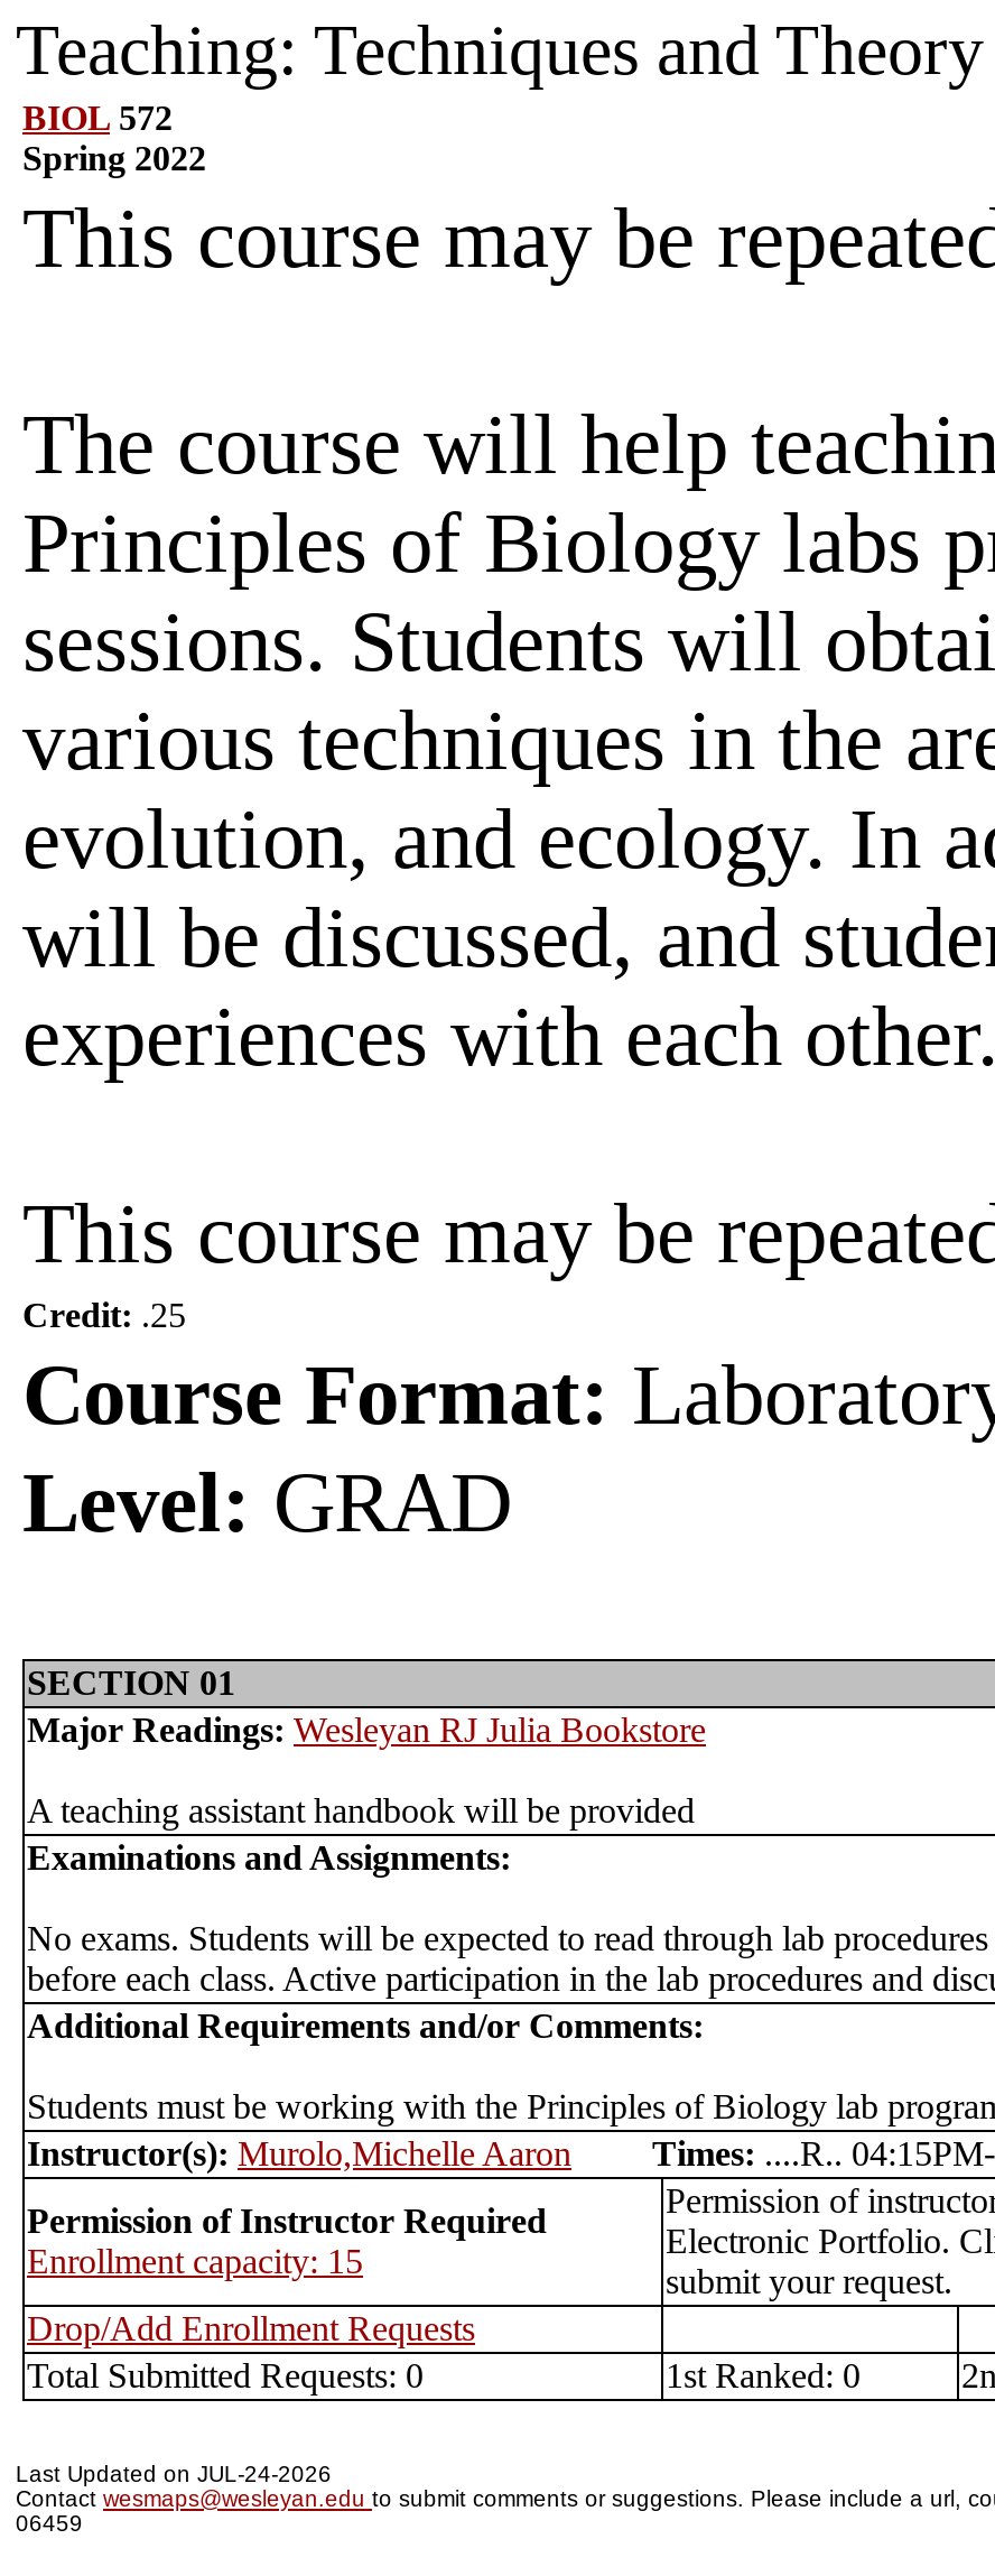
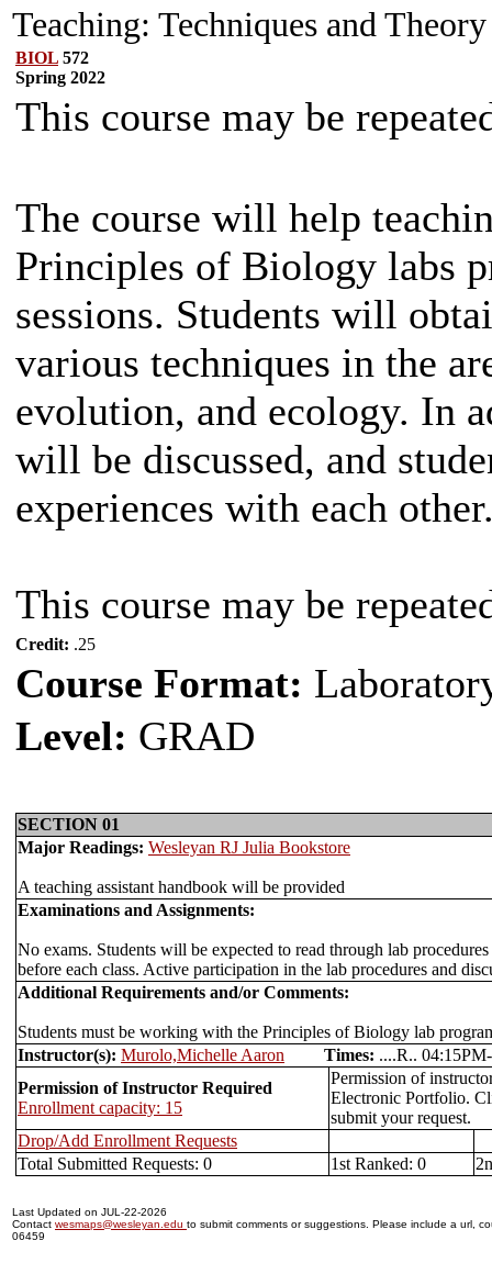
- Last Updated on JUL-24-2026
+ Last Updated on JUL-22-2026
